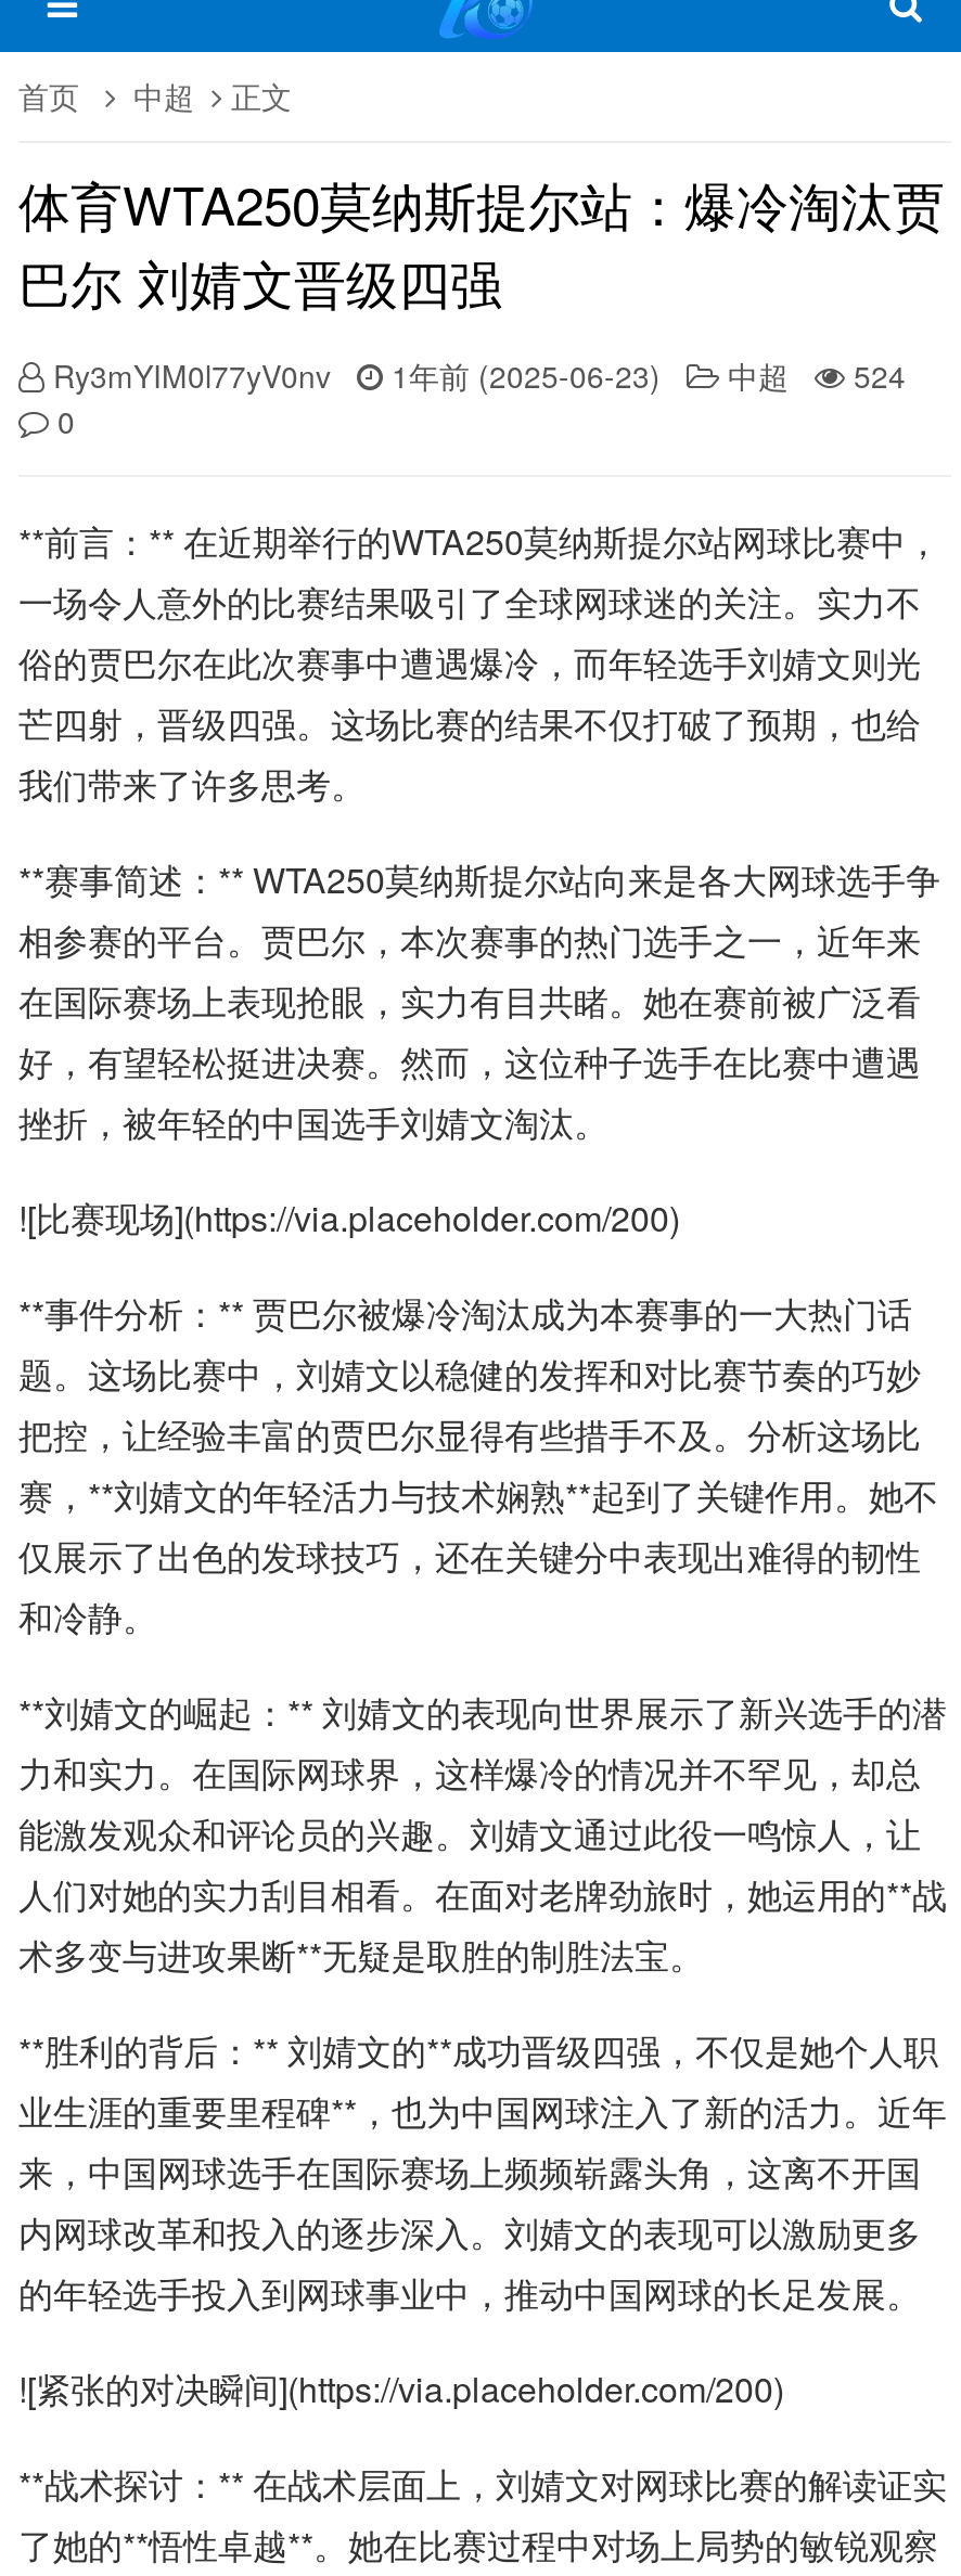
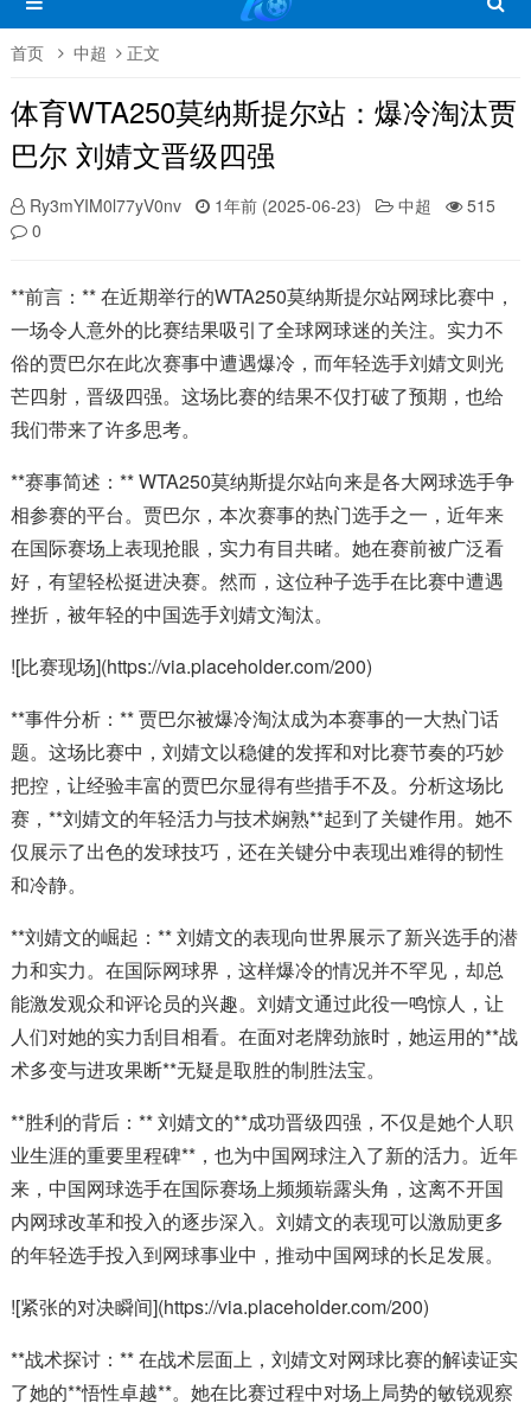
- Ry3mYIM0l77yV0nv 1年前 (2025-06-23) 中超 524
+ Ry3mYIM0l77yV0nv 1年前 (2025-06-23) 中超 515
